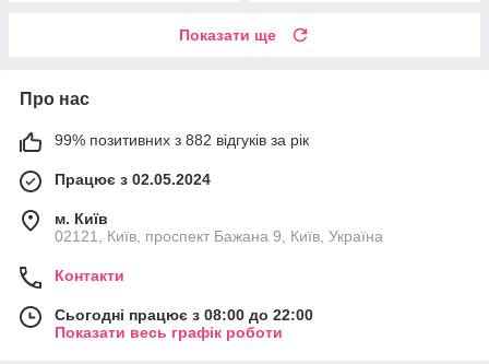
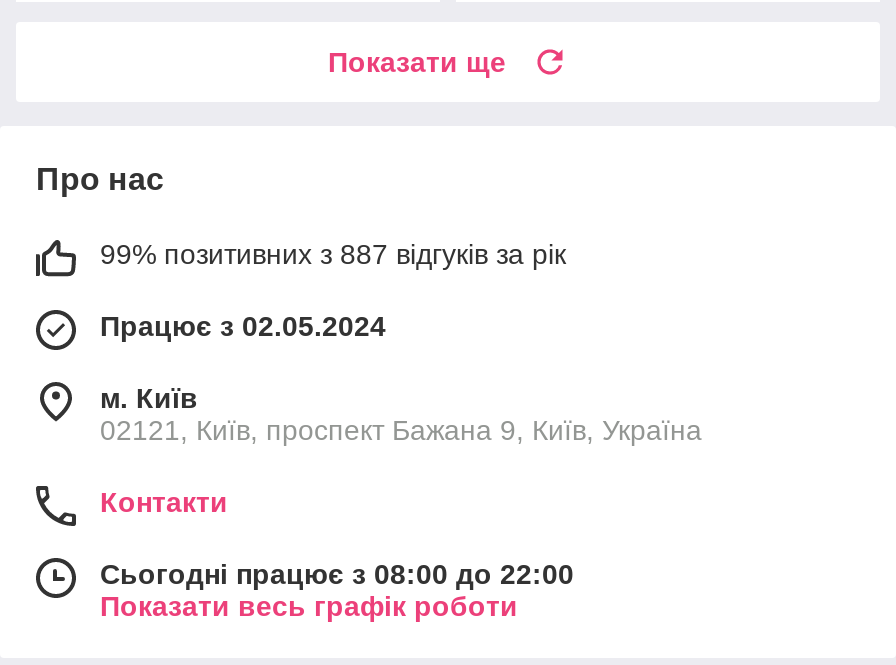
- 99% позитивних з 882 відгуків за рік
+ 99% позитивних з 887 відгуків за рік
